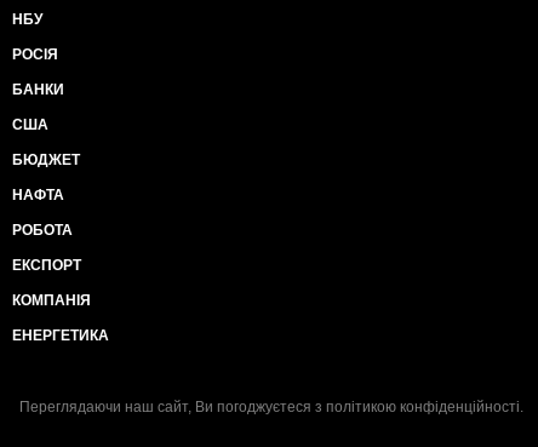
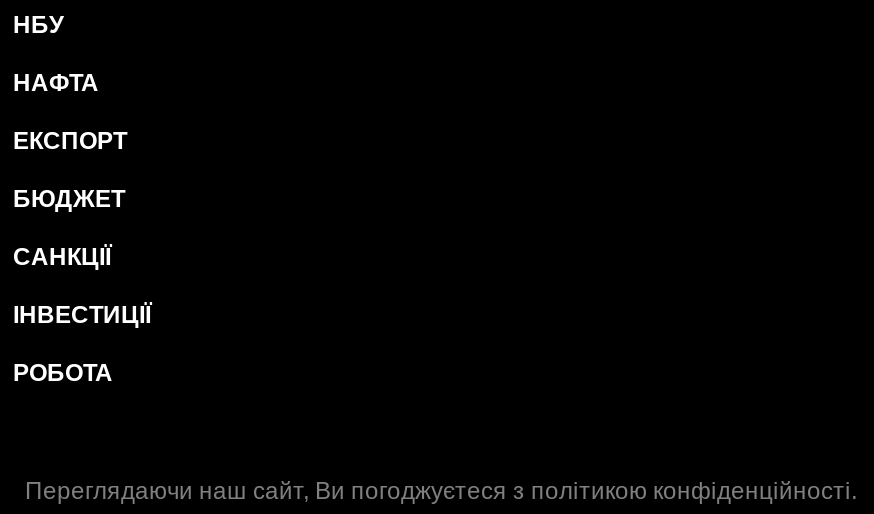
- РОСІЯ
- БАНКИ
- США
+ НАФТА
+ ЕКСПОРТ

- НАФТА
+ САНКЦІЇ
+ ІНВЕСТИЦІЇ

- ЕКСПОРТ
- КОМПАНІЯ
- ЕНЕРГЕТИКА
